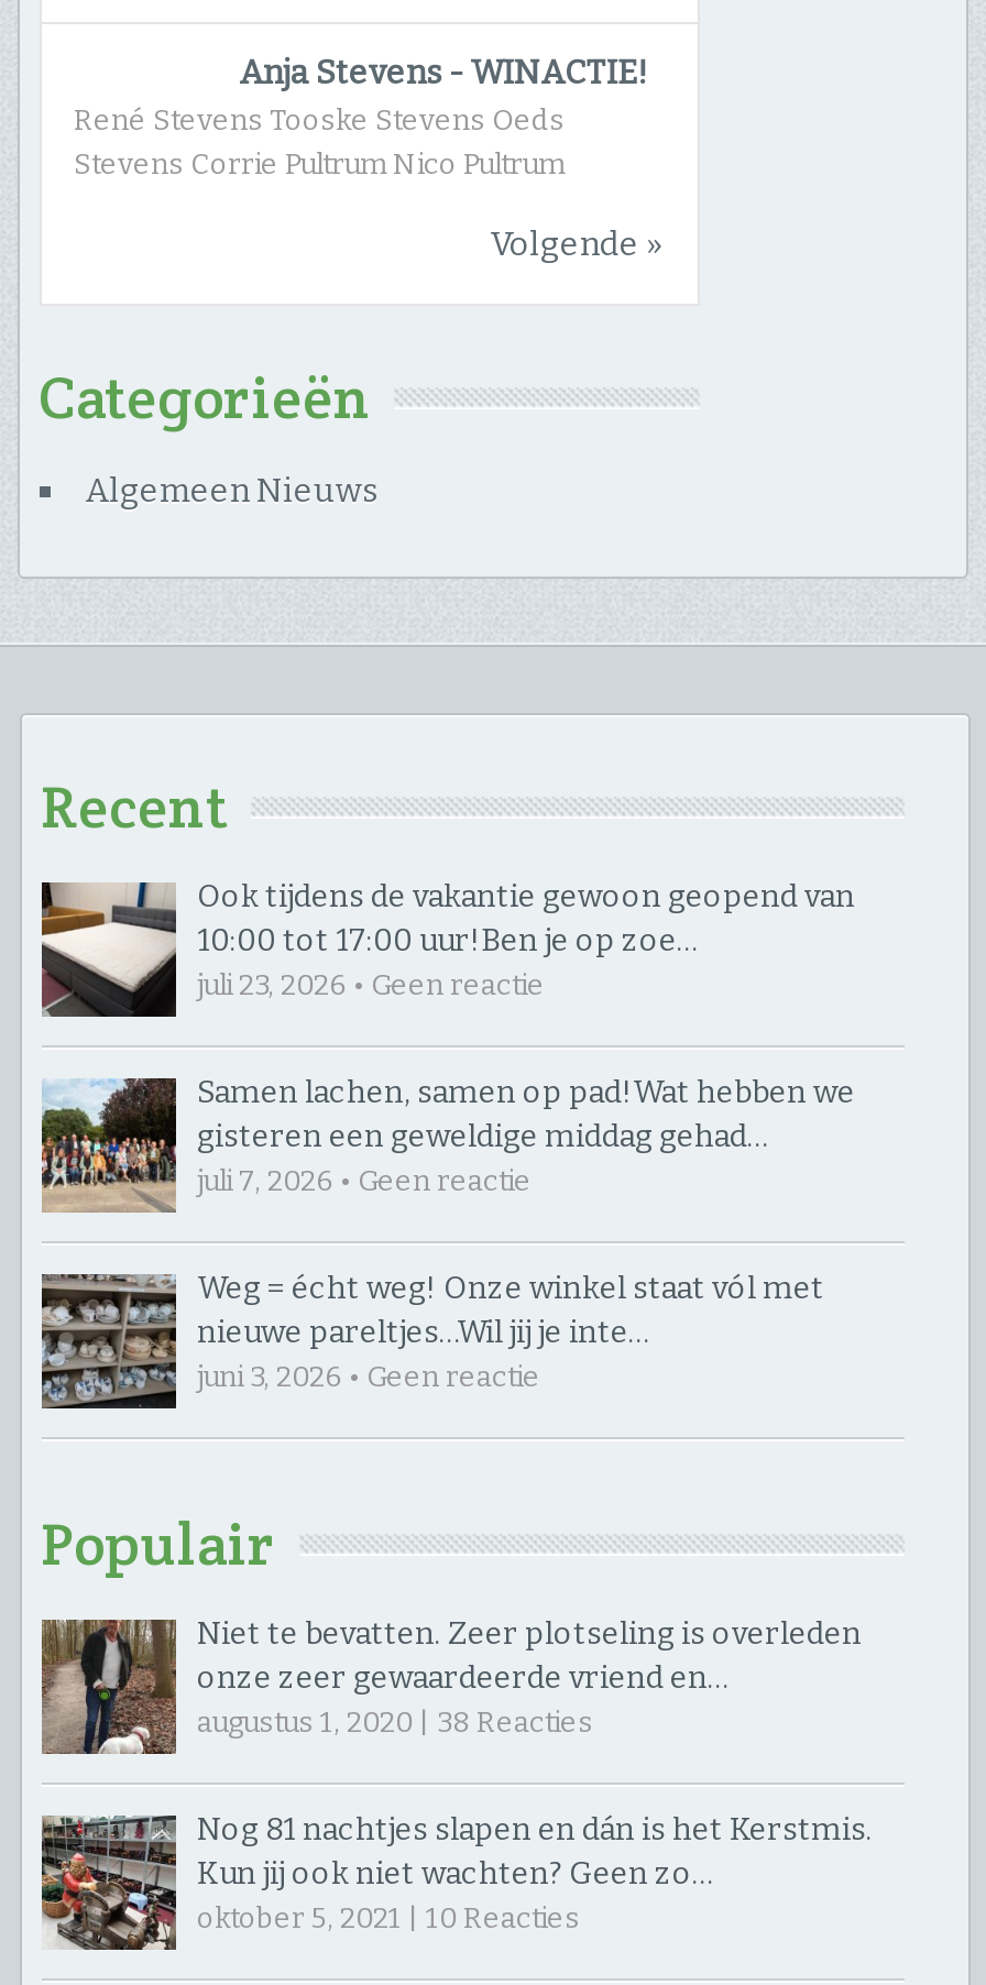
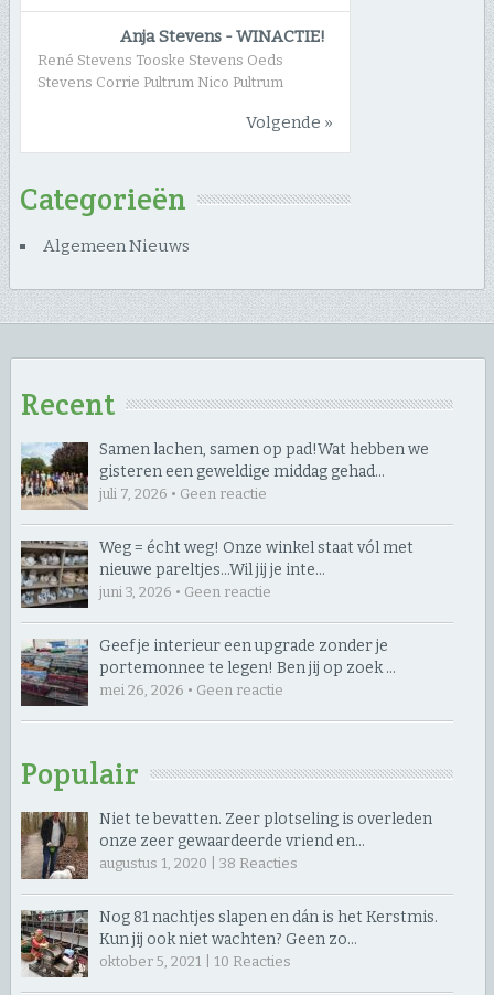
- [image]
- Ook tijdens de vakantie gewoon geopend van
- 10:00 tot 17:00 uur! Ben je op zoe…
- juli 23, 2026 • Geen reactie

moved up: [image] | Samen lachen, samen op pad! Wat hebben we | gisteren een geweldige middag gehad… | juli 7, 2026 • Geen reactie | Weg = écht weg! Onze winkel staat vól met | nieuwe pareltjes… Wil jij je inte… | juni 3, 2026 • Geen reactie

+ [image]
+ Geef je interieur een upgrade zonder je
+ portemonnee te legen! Ben jij op zoek …
+ mei 26, 2026 • Geen reactie
